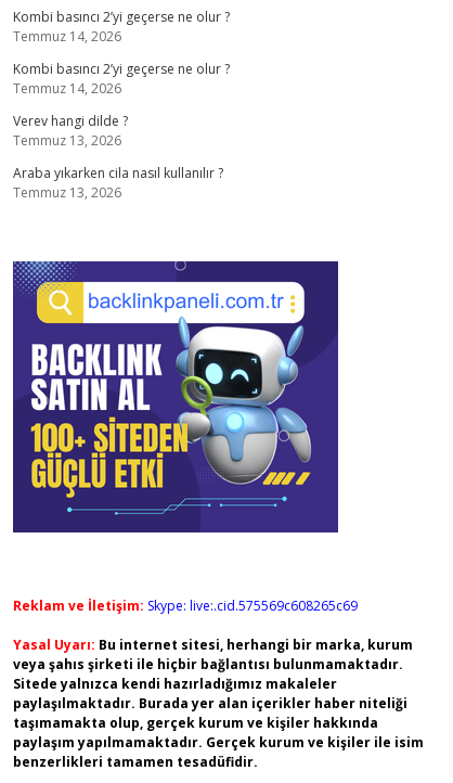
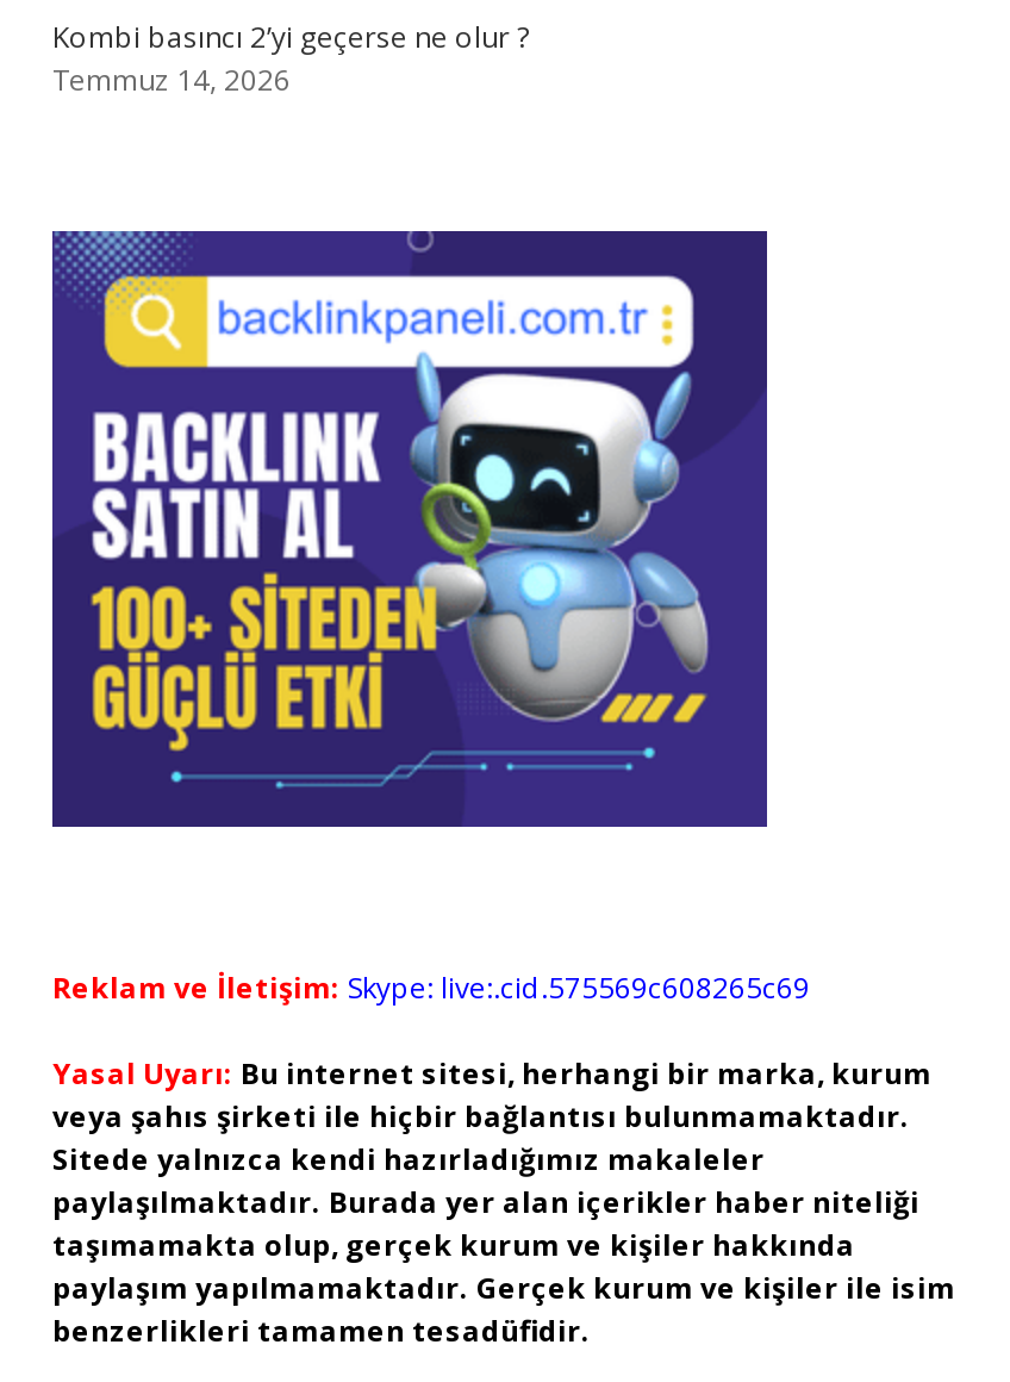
- Kombi basıncı 2’yi geçerse ne olur ?
- Temmuz 14, 2026
- Verev hangi dilde ?
- Temmuz 13, 2026
- Araba yıkarken cila nasıl kullanılır ?
- Temmuz 13, 2026
